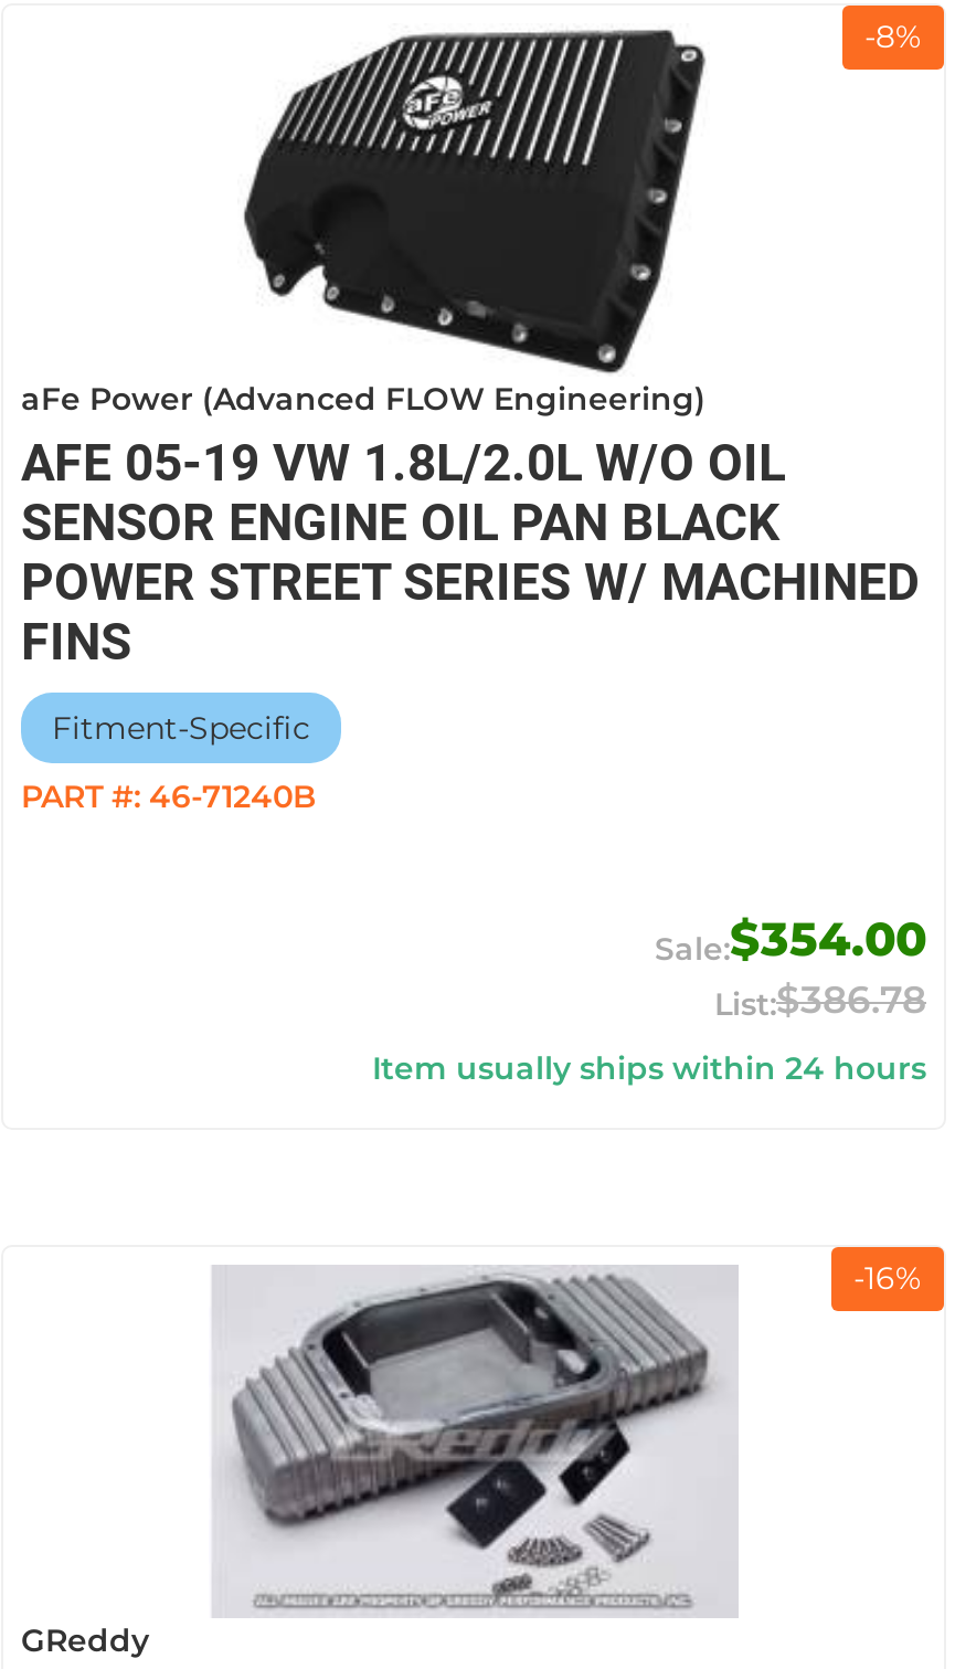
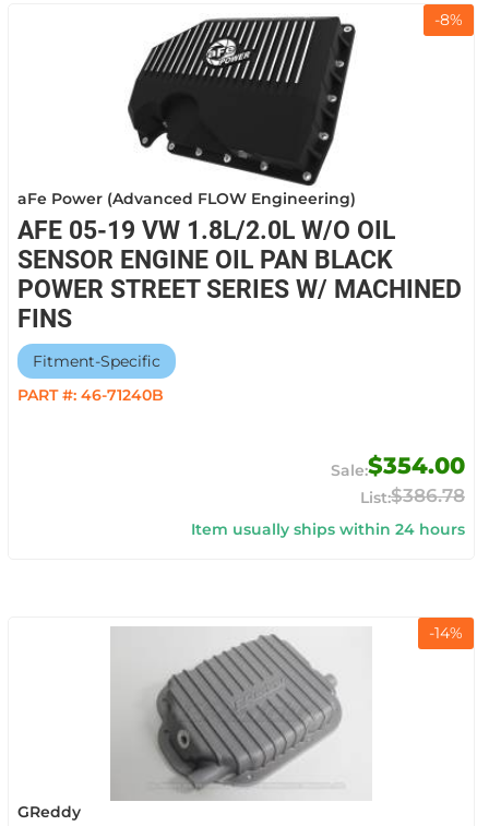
- -16%
+ -14%

- [image]
+ [image]
